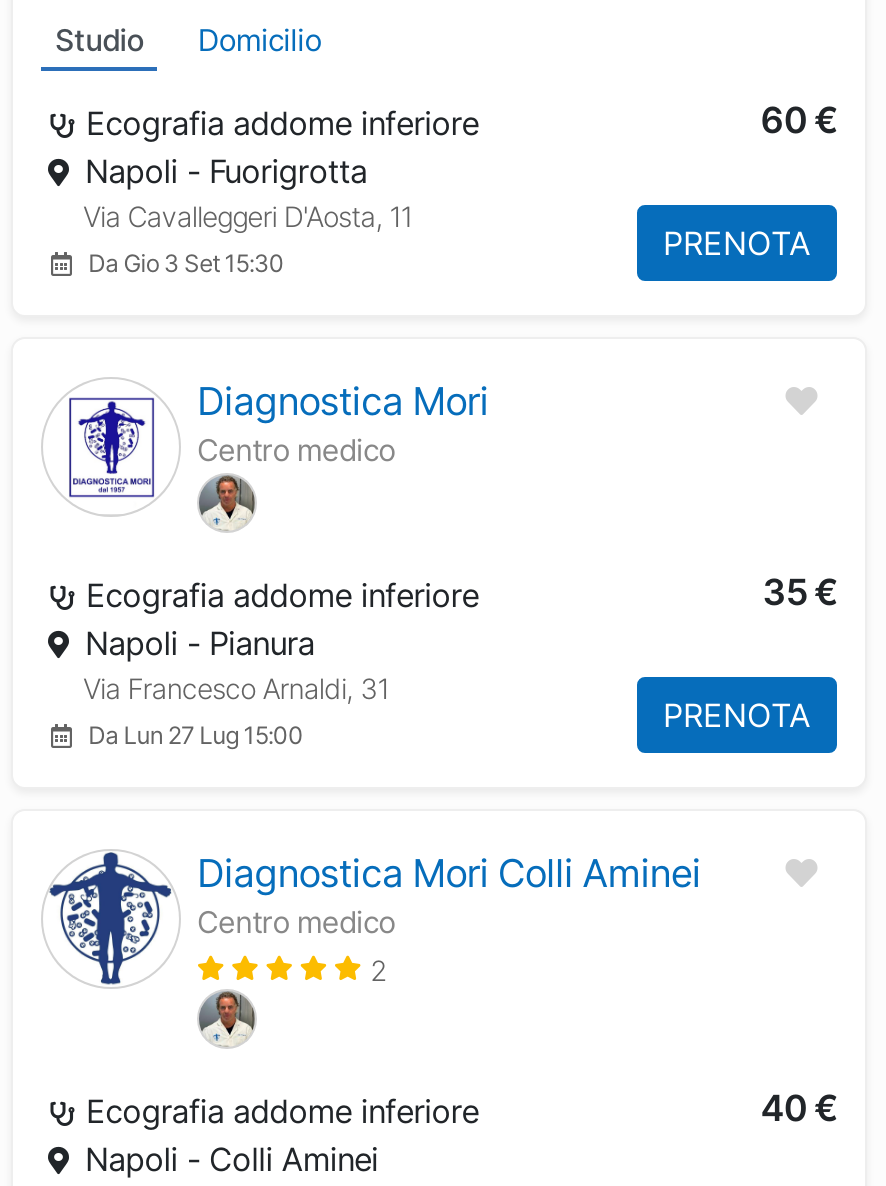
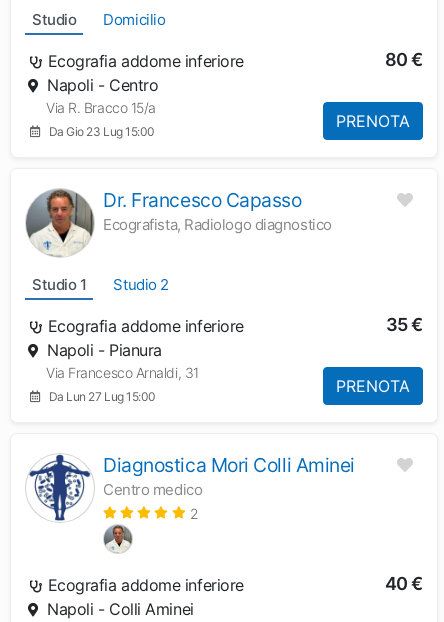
- 60 €
+ 80 €

- Napoli - Fuorigrotta
+ Napoli - Centro

- Via Cavalleggeri D'Aosta, 11
+ Via R. Bracco 15/a

- Da Gio 3 Set 15:30
+ Da Gio 23 Lug 15:00

- [image]
- Diagnostica Mori
- Centro medico
+ [image]
+ Dr. Francesco Capasso
+ Ecografista, Radiologo diagnostico
+ Studio 1
+ Studio 2
